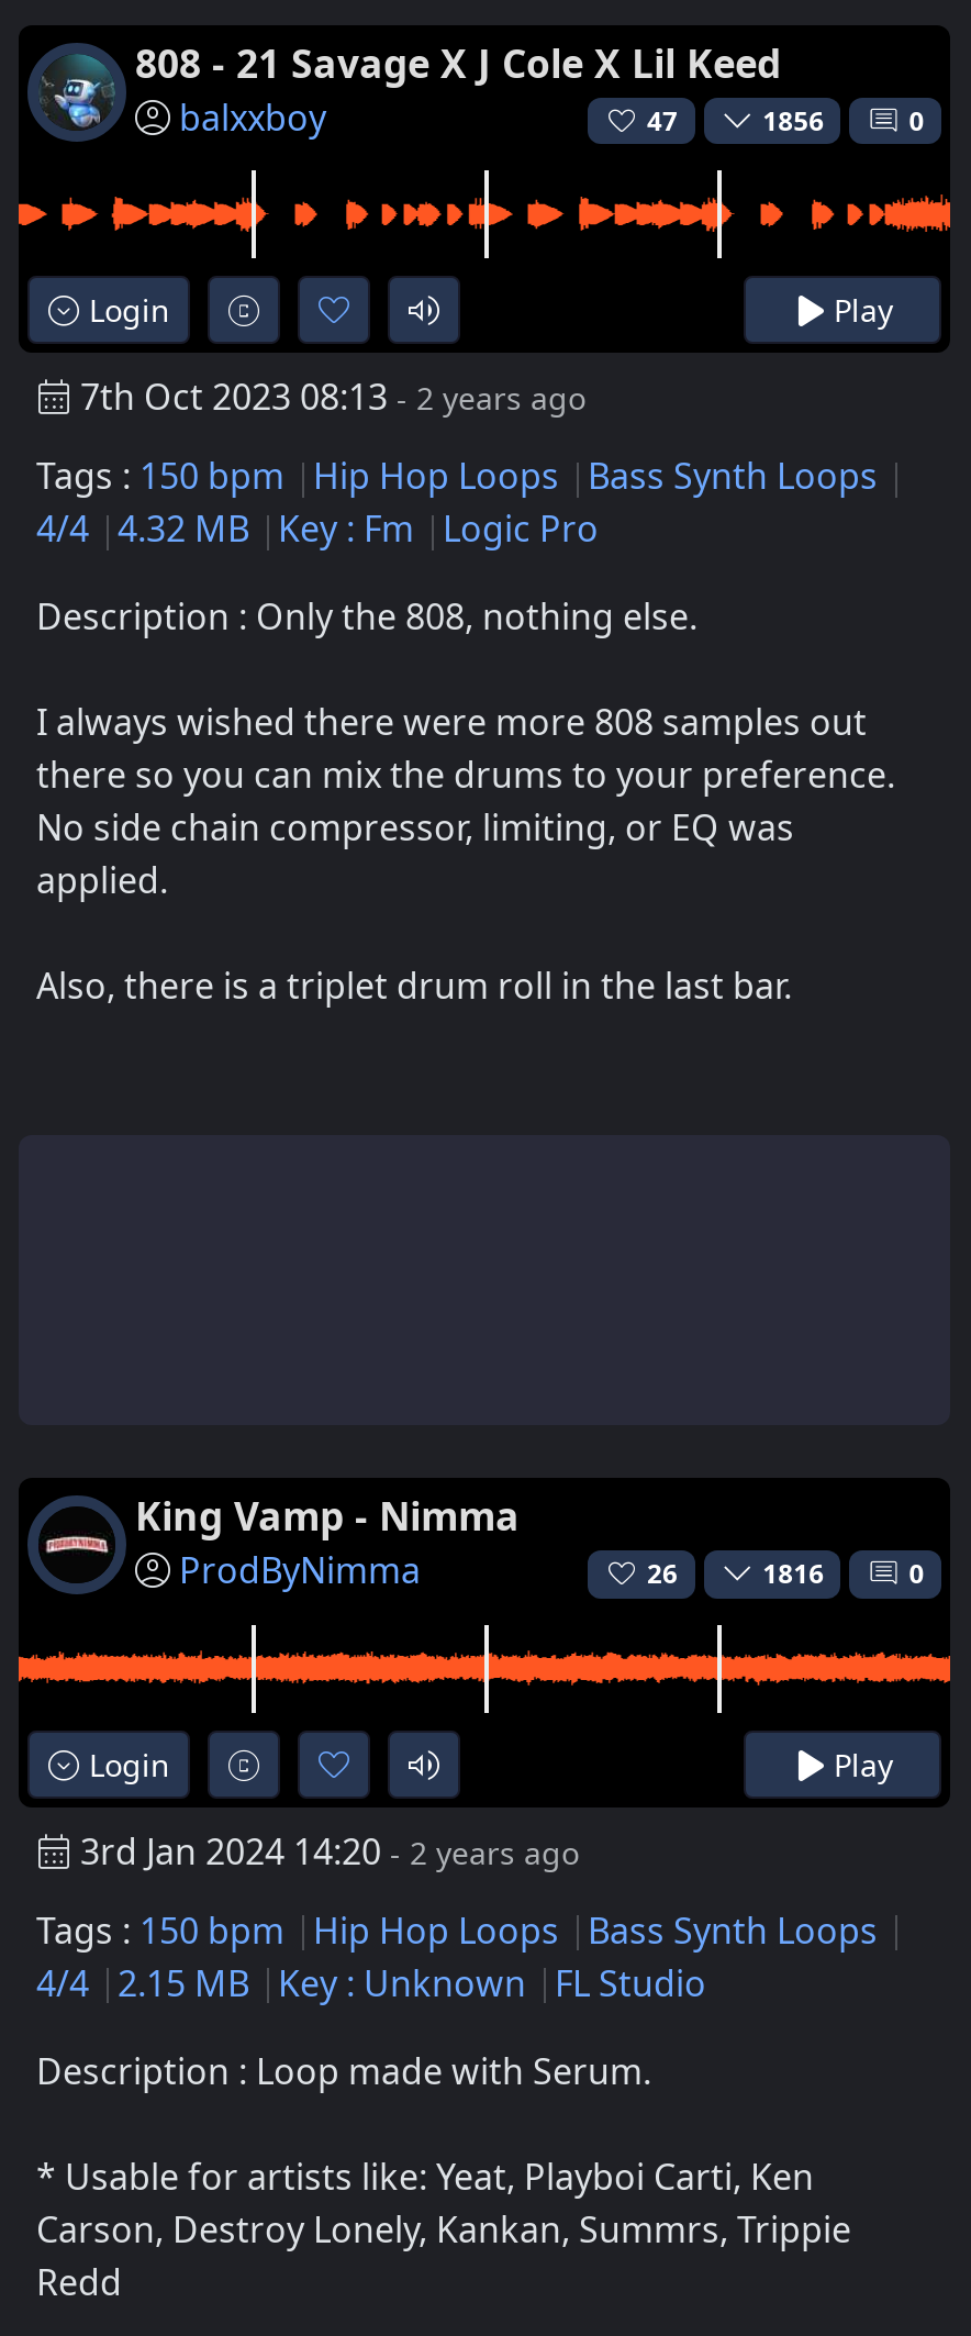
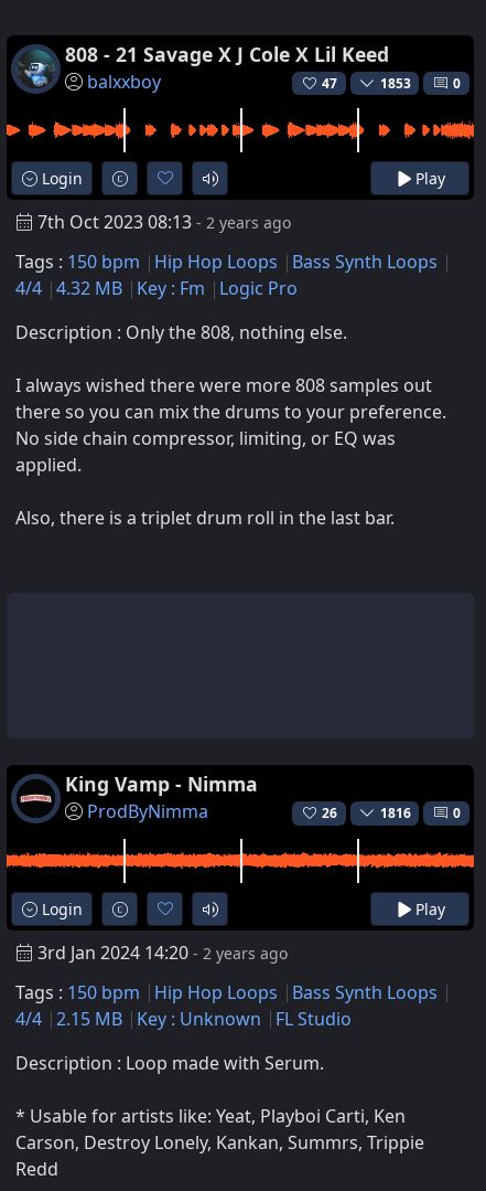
- 1856
+ 1853
